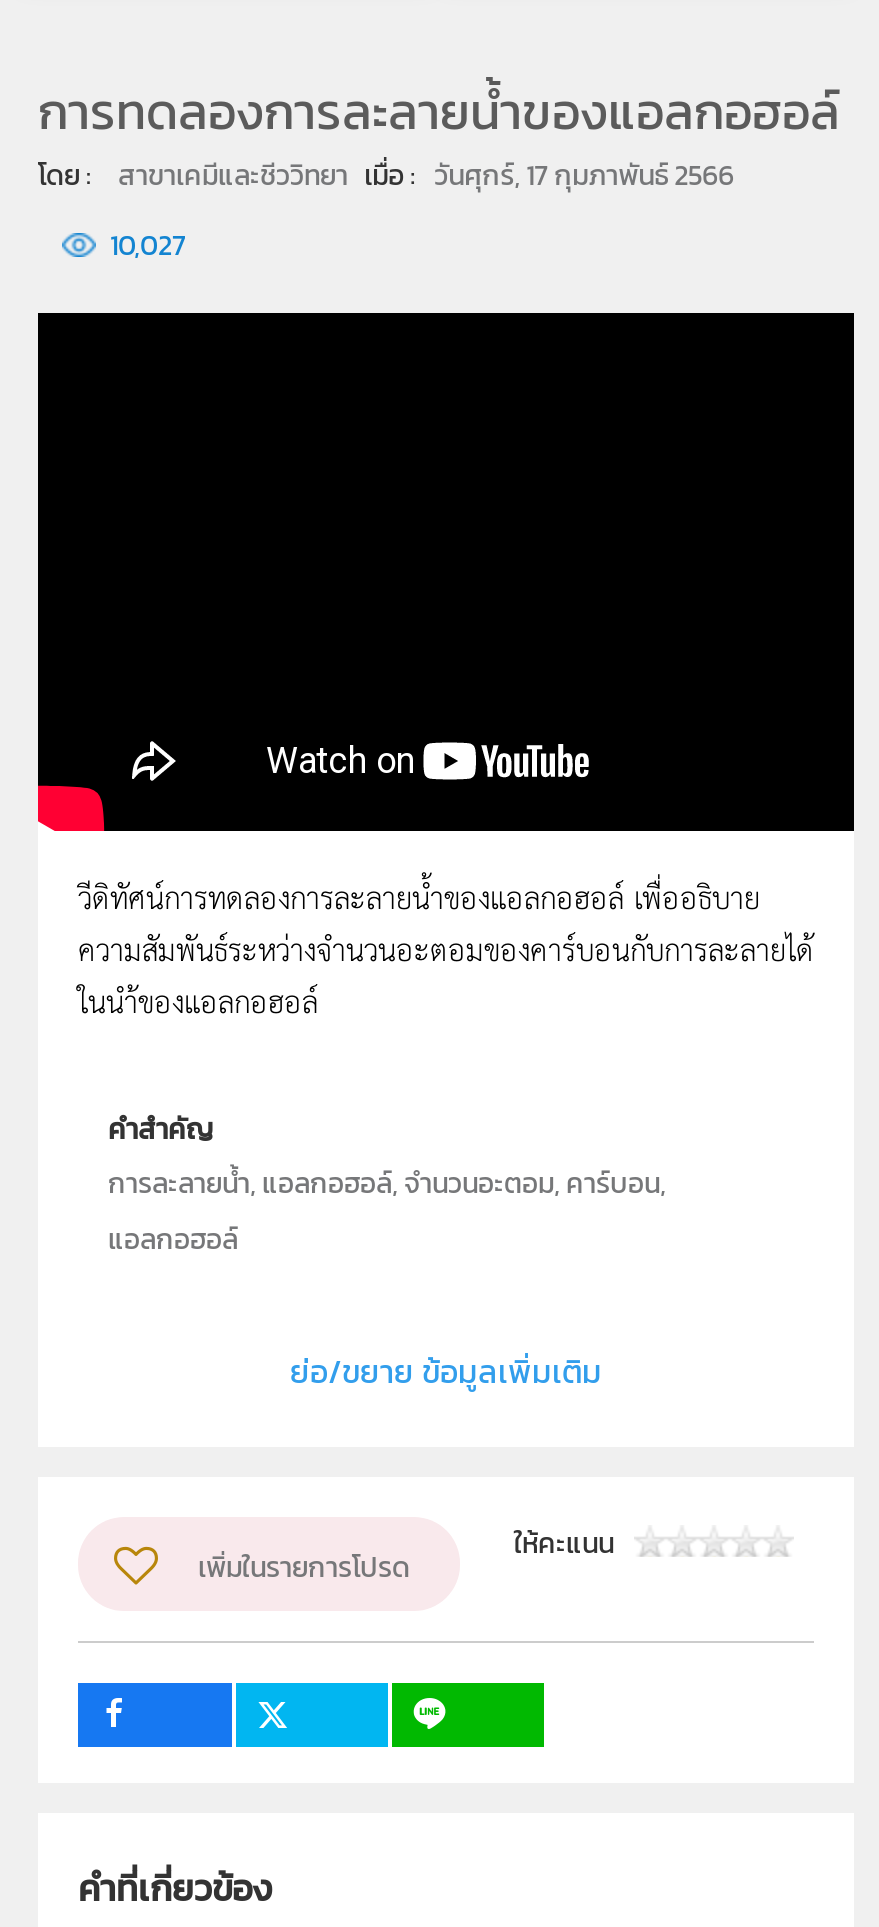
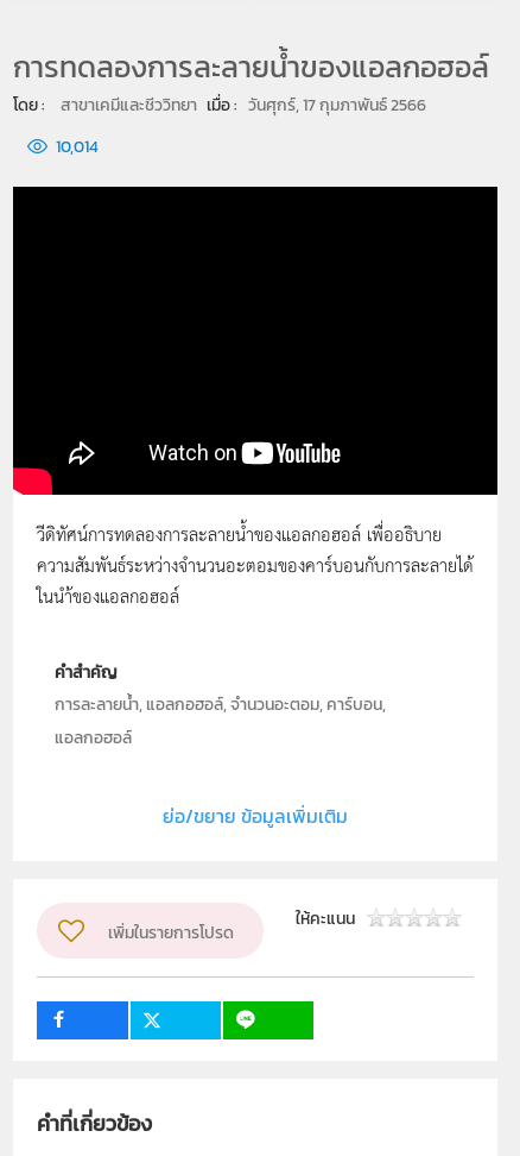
- 10,027
+ 10,014
